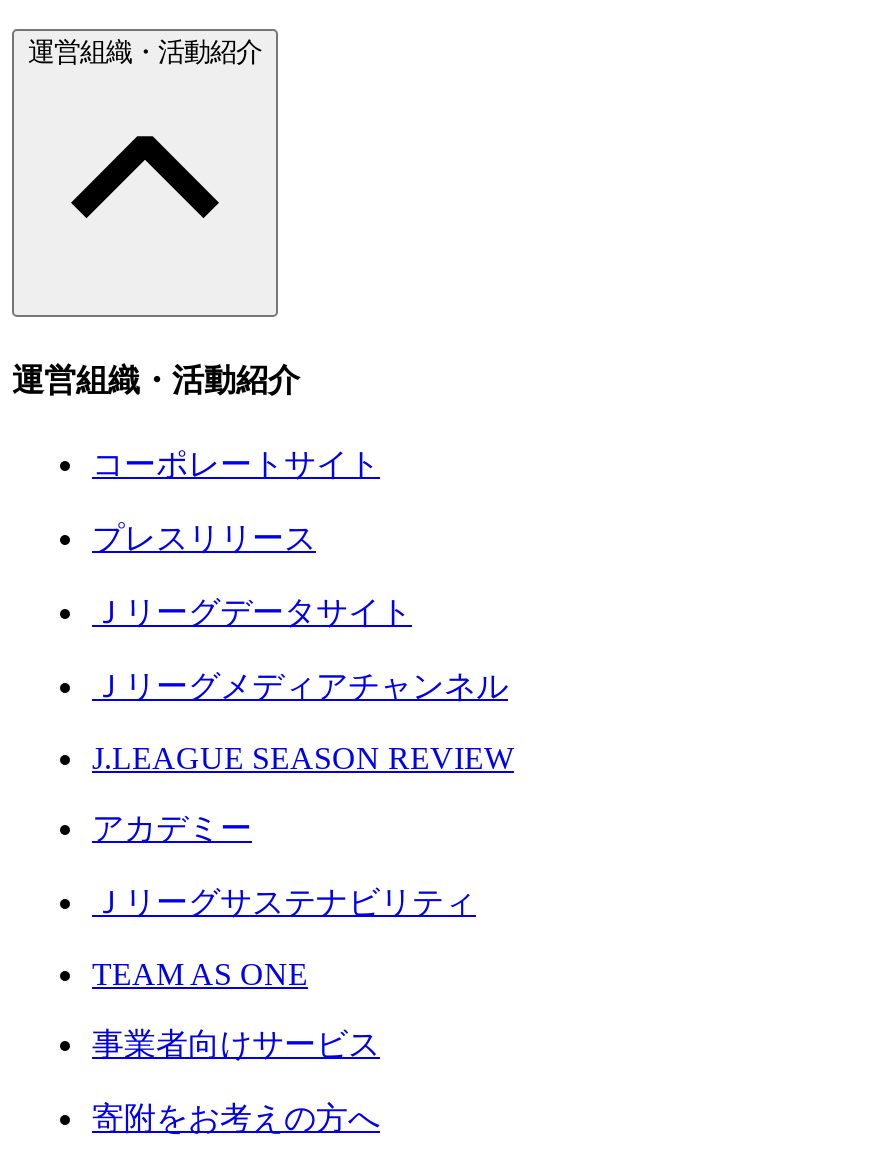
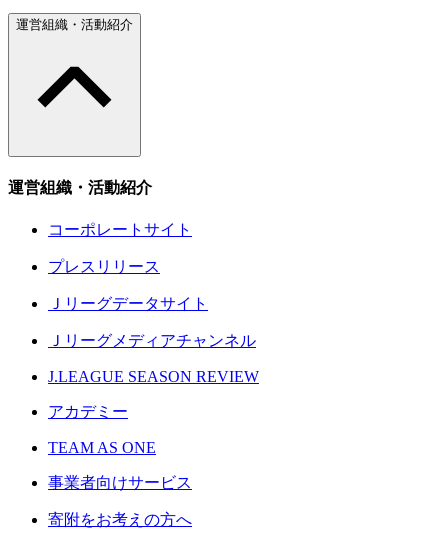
- Ｊリーグサステナビリティ
